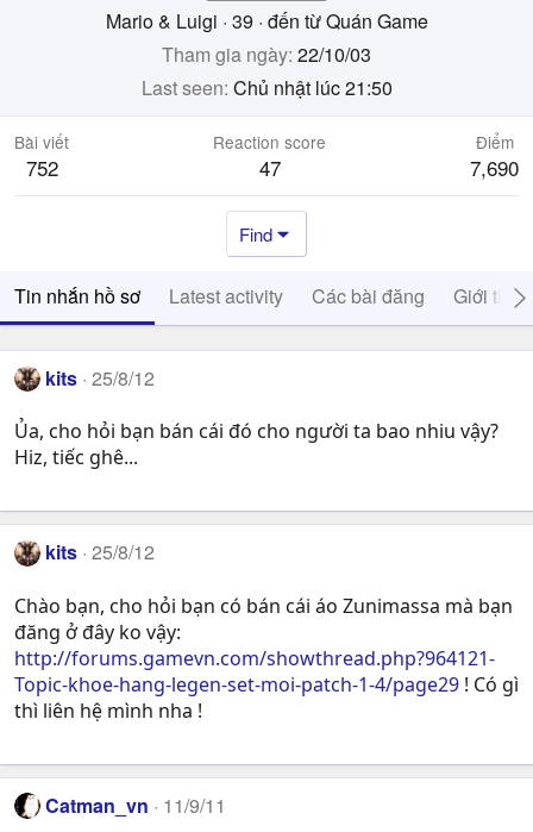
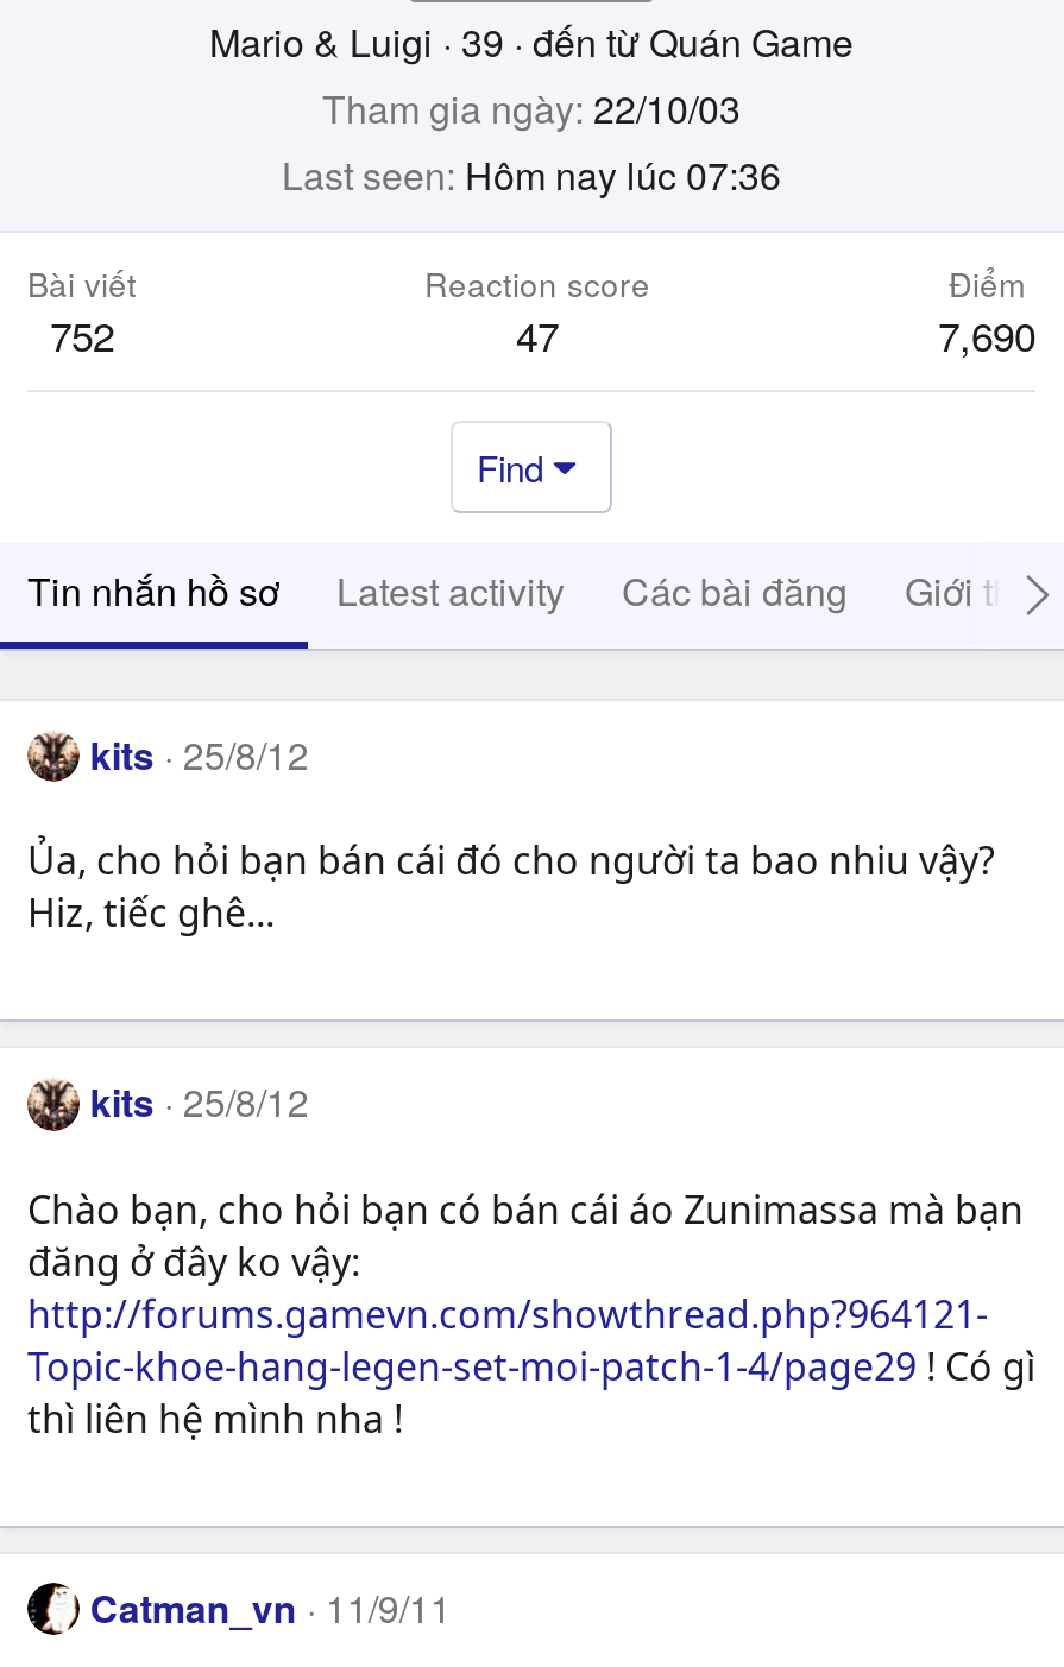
- Last seen Chủ nhật lúc 21:50
+ Last seen Hôm nay lúc 07:36
